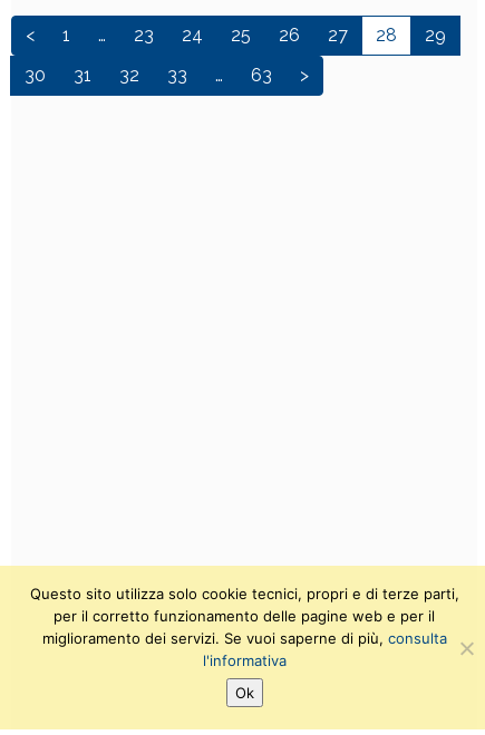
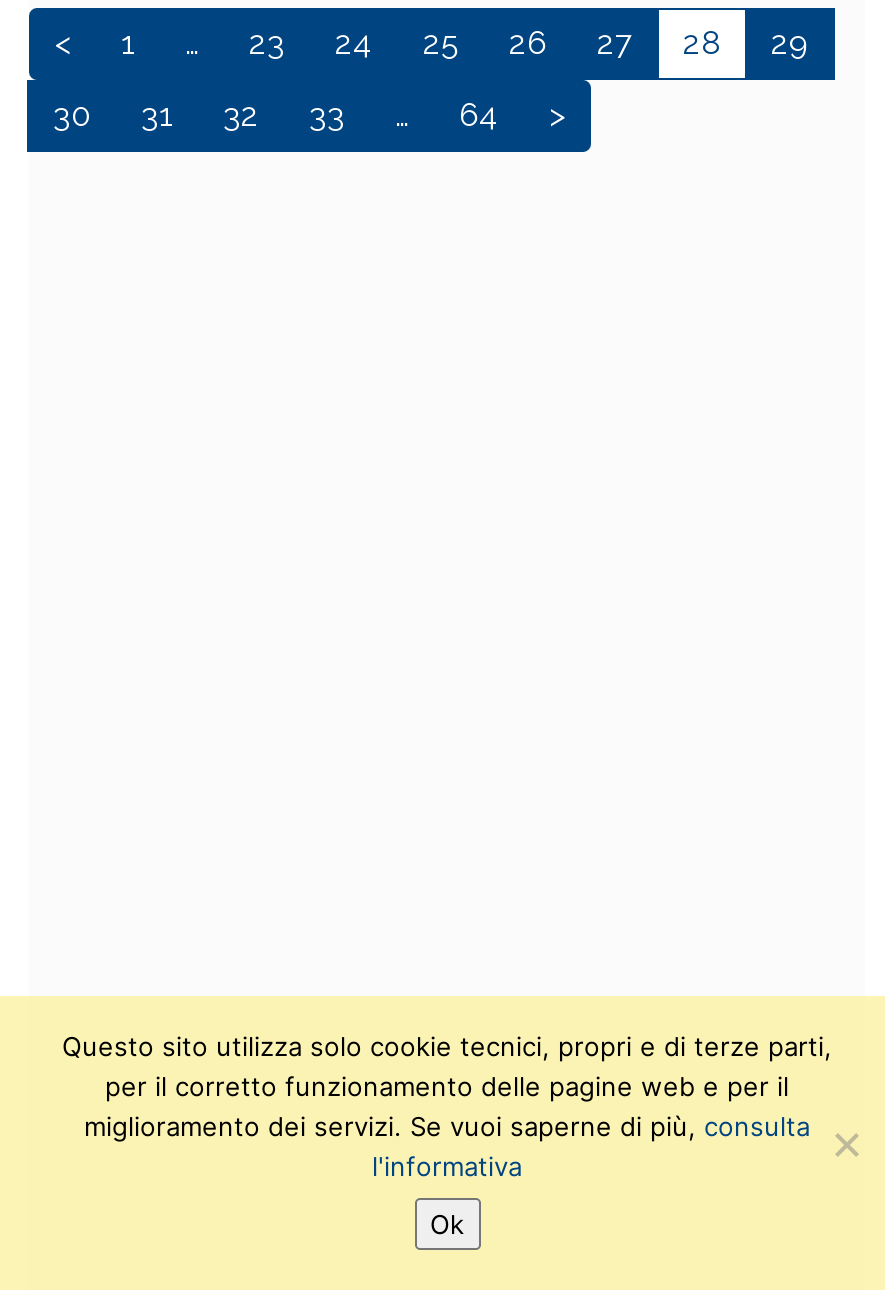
- 63
+ 64
